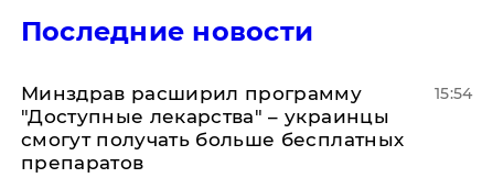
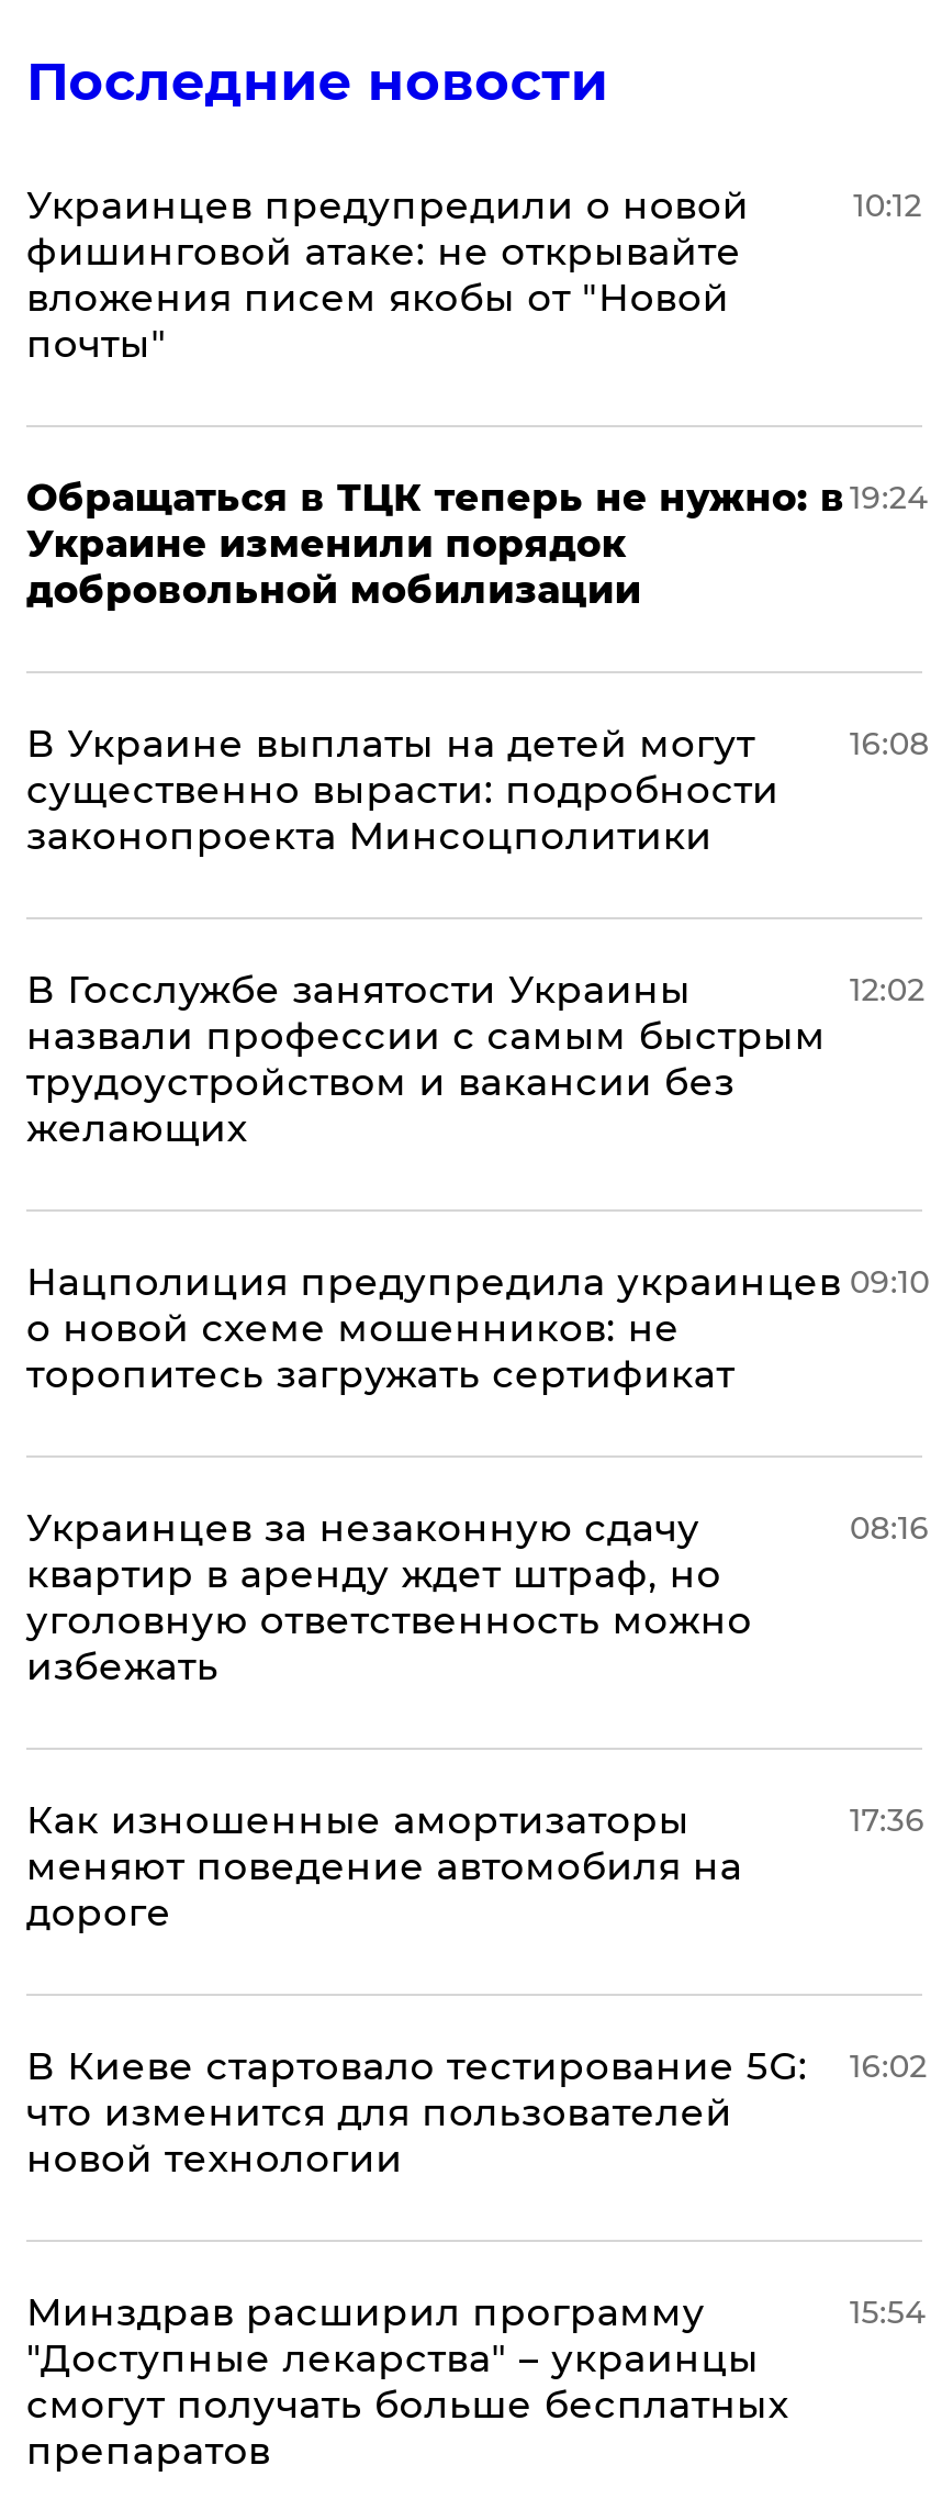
+ Украинцев предупредили о новой
+ фишинговой атаке: не открывайте
+ вложения писем якобы от "Новой
+ почты"

+ Обращаться в ТЦК теперь не нужно: в
+ Украине изменили порядок
+ добровольной мобилизации

+ В Украине выплаты на детей могут
+ существенно вырасти: подробности
+ законопроекта Минсоцполитики

+ В Госслужбе занятости Украины
+ назвали профессии с самым быстрым
+ трудоустройством и вакансии без
+ желающих

+ Нацполиция предупредила украинцев
+ о новой схеме мошенников: не
+ торопитесь загружать сертификат

+ Украинцев за незаконную сдачу
+ квартир в аренду ждет штраф, но
+ уголовную ответственность можно
+ избежать

+ Как изношенные амортизаторы
+ меняют поведение автомобиля на
+ дороге

+ В Киеве стартовало тестирование 5G:
+ что изменится для пользователей
+ новой технологии

+ 19:24

+ 16:08

+ 12:02

+ 09:10

+ 08:16

+ 17:36

+ 16:02

+ 10:12
